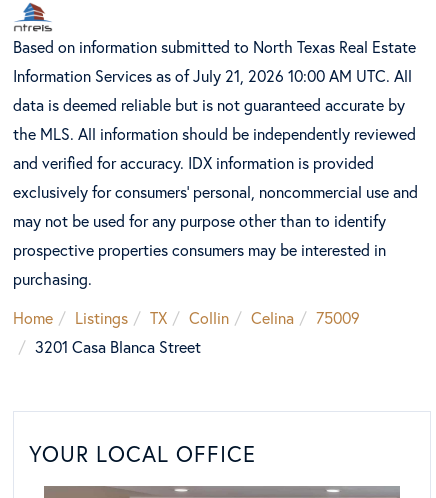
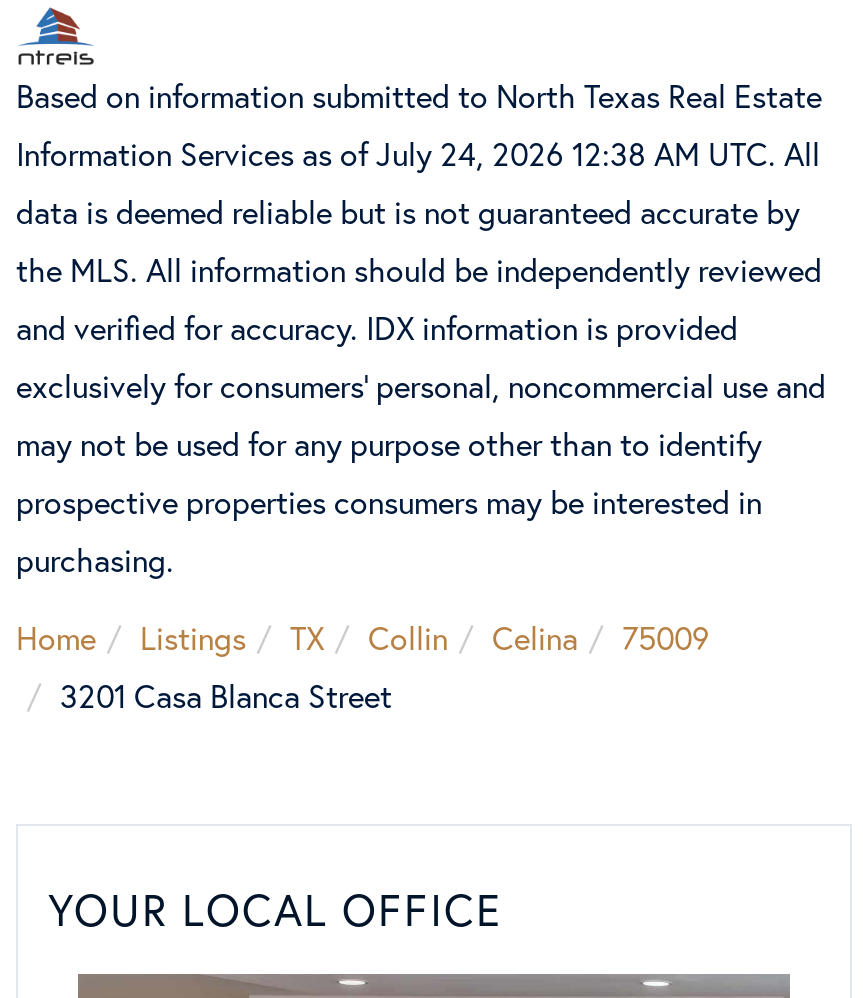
- Information Services as of July 21, 2026 10:00 AM UTC. All
+ Information Services as of July 24, 2026 12:38 AM UTC. All
